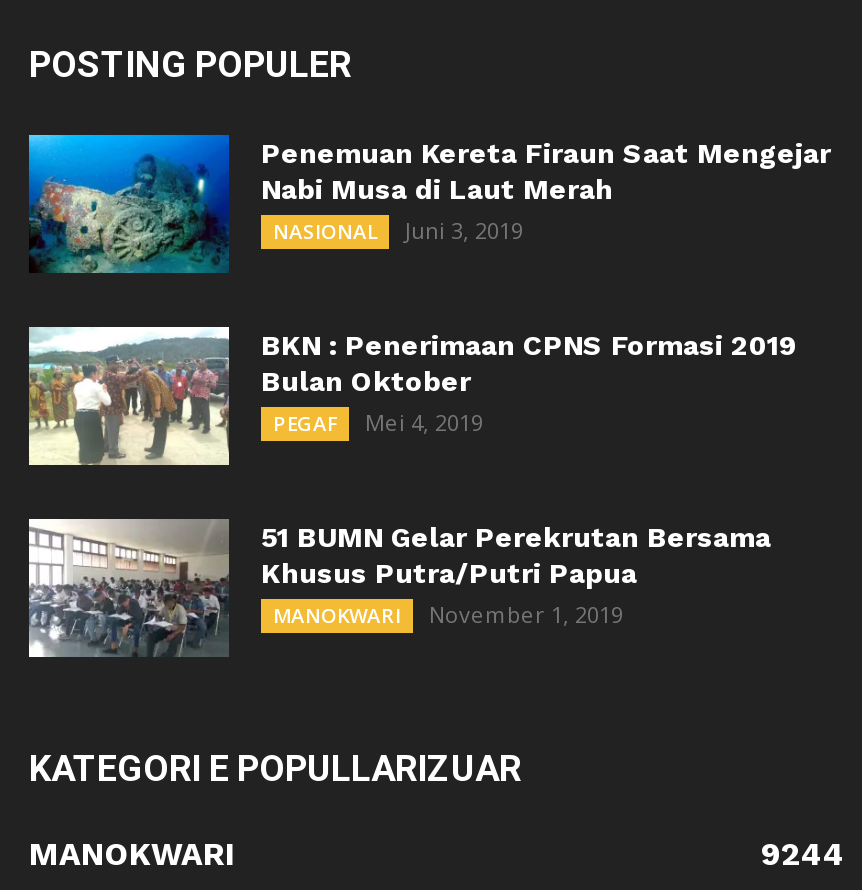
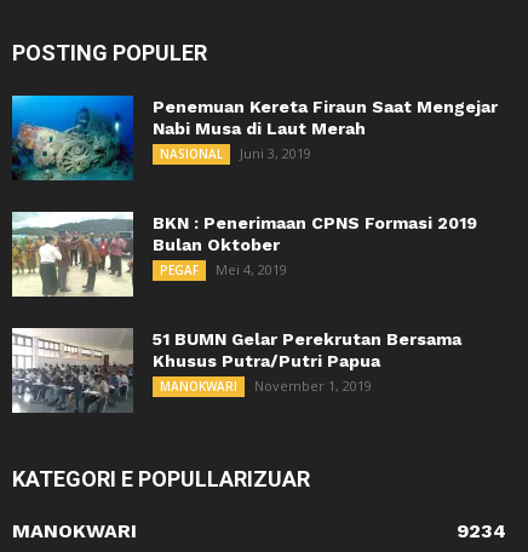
- 9244
+ 9234
